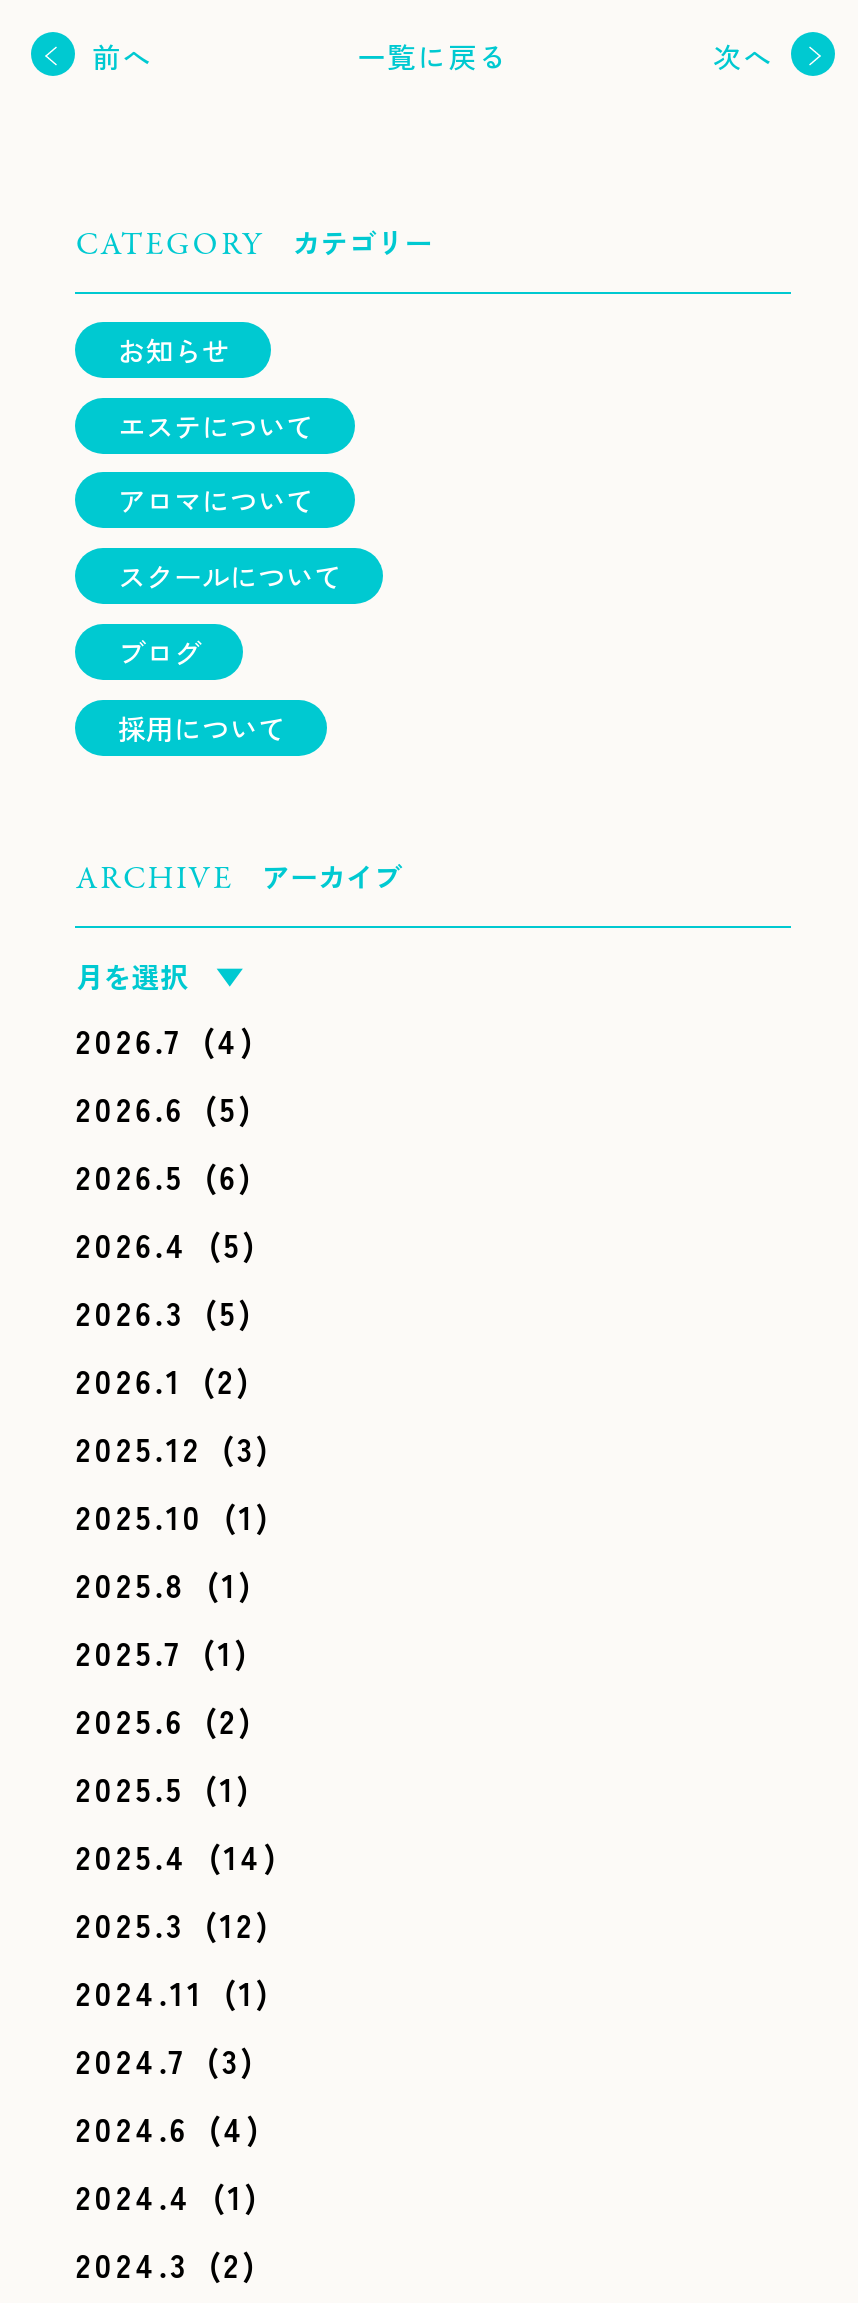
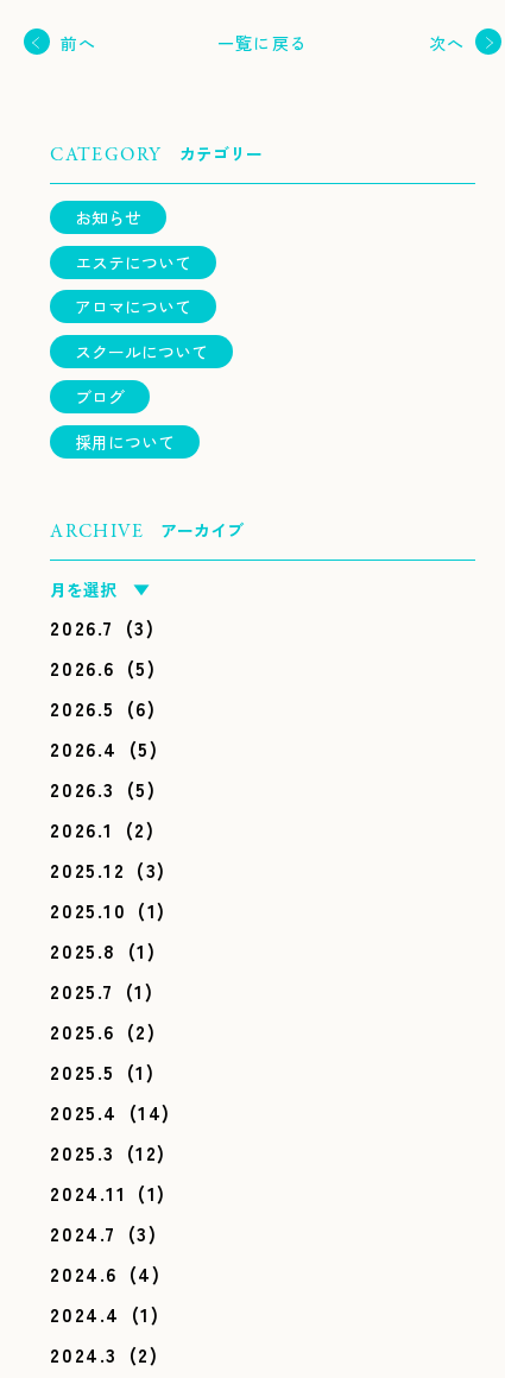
- 2026.7 (4)
+ 2026.7 (3)
